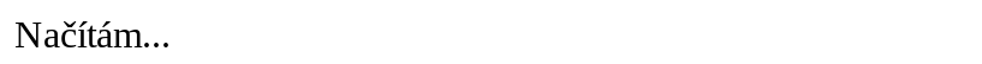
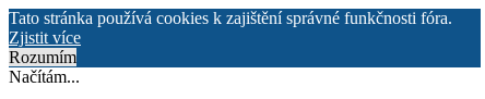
+ Tato stránka používá cookies k zajištění správné funkčnosti fóra.
+ Zjistit více
+ Rozumím
